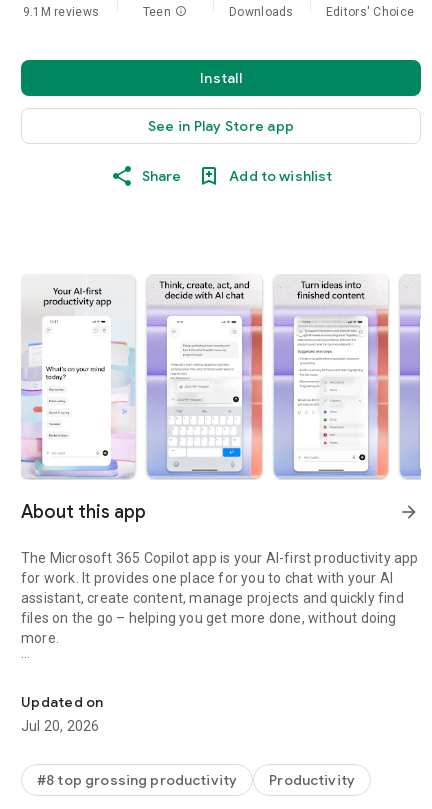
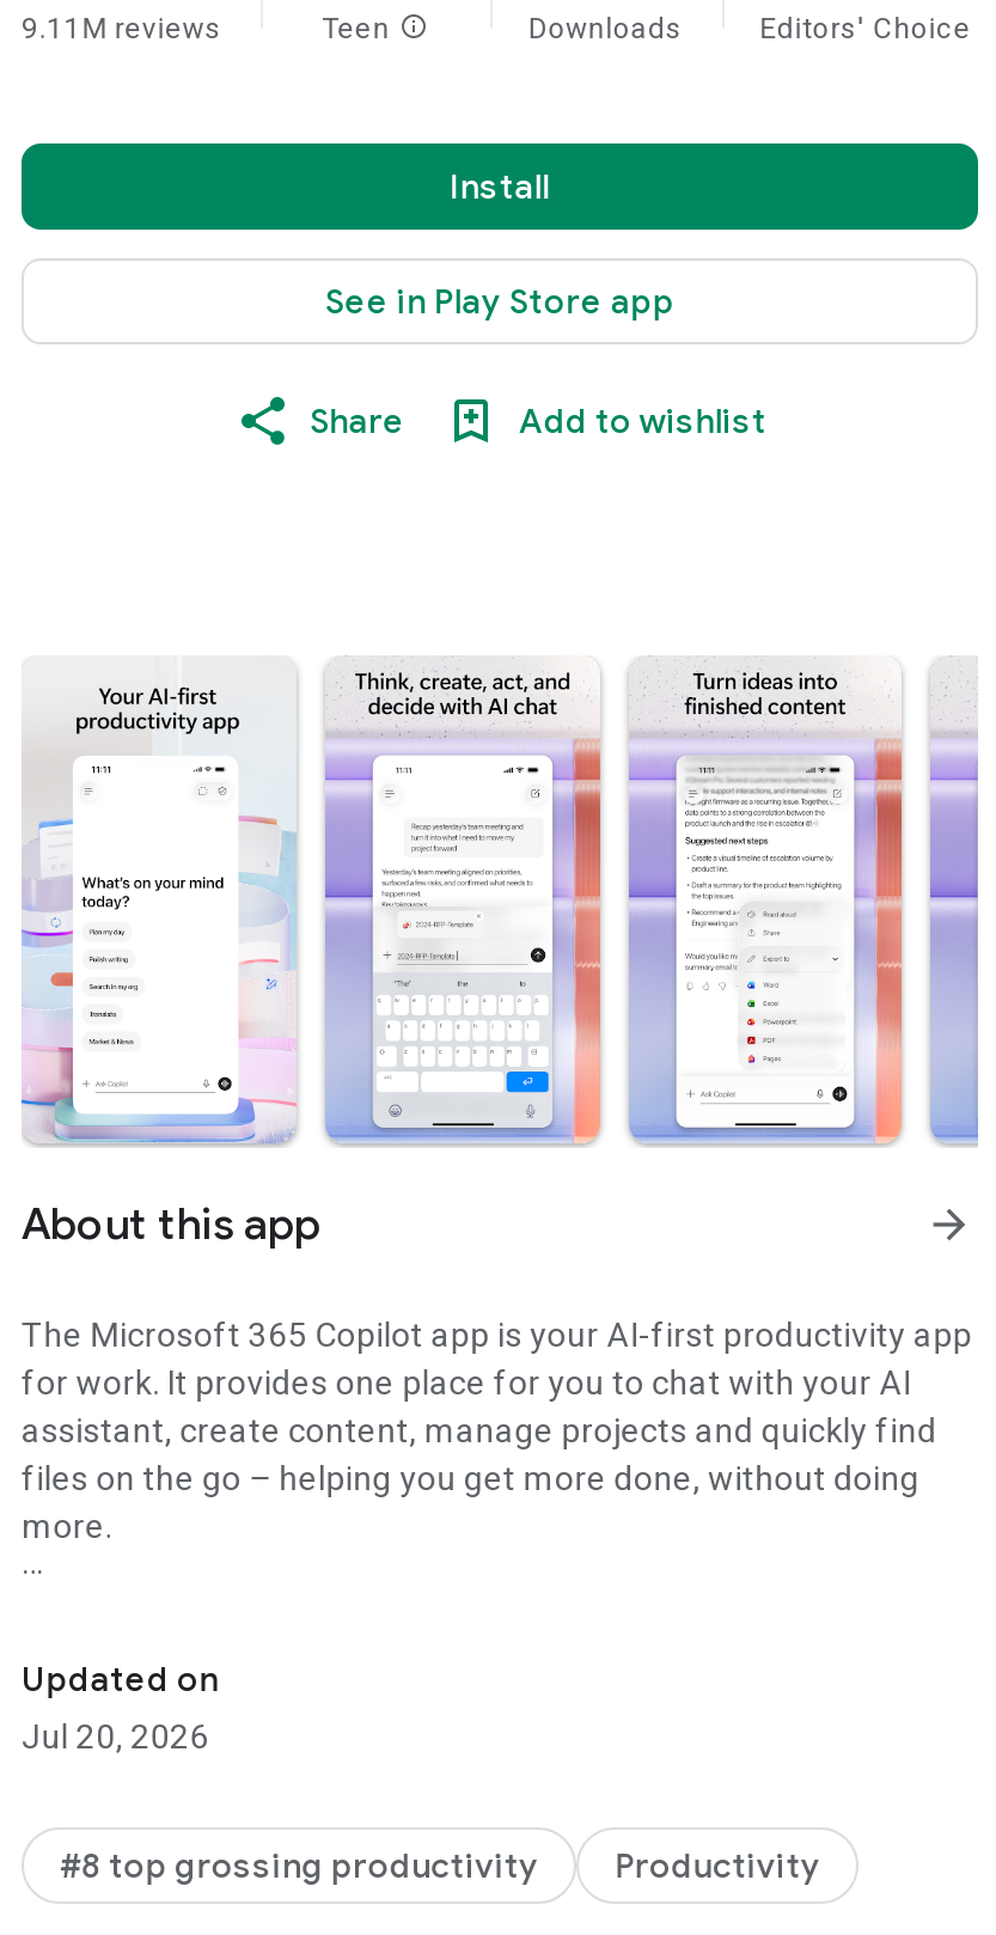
- 9.1M reviews
+ 9.11M reviews
